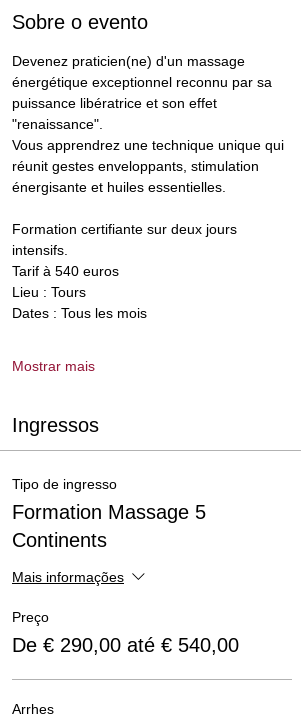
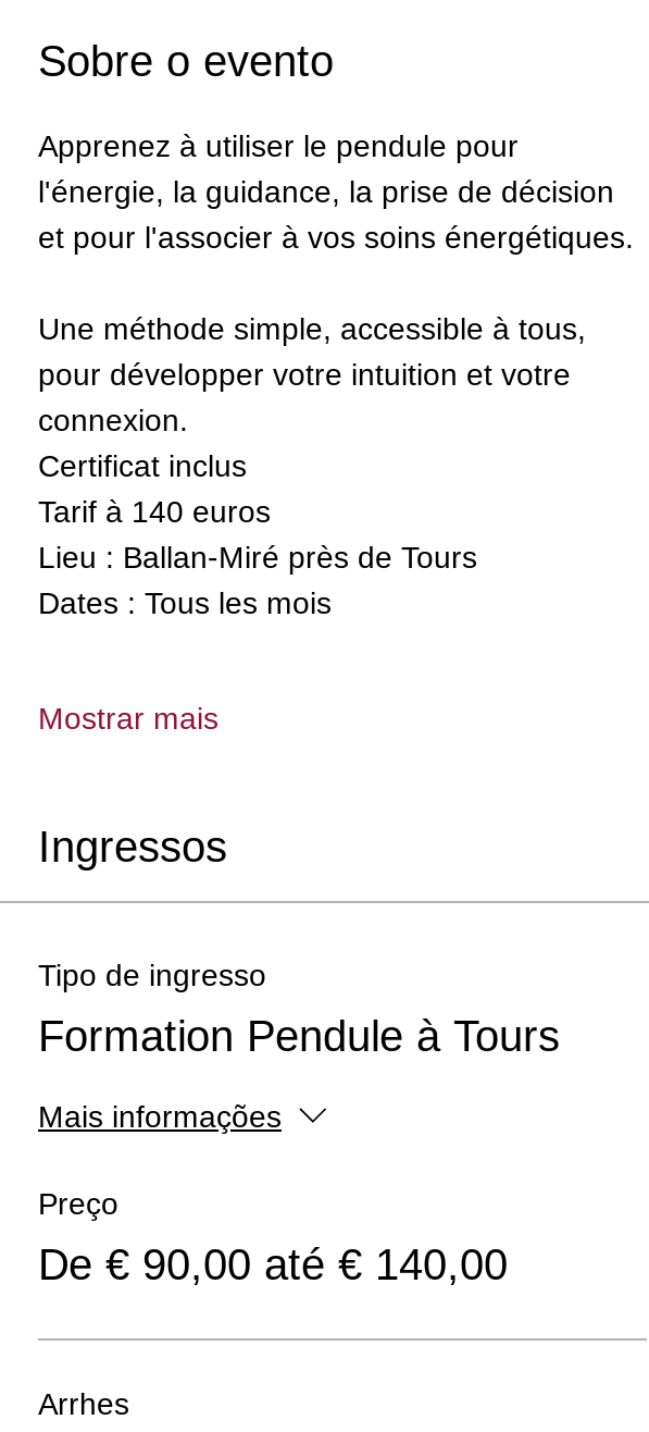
- Devenez praticien(ne) d'un massage
- énergétique exceptionnel reconnu par sa
- puissance libératrice et son effet
- "renaissance".
- Vous apprendrez une technique unique qui
- réunit gestes enveloppants, stimulation
- énergisante et huiles essentielles.
+ Apprenez à utiliser le pendule pour
+ l'énergie, la guidance, la prise de décision
+ et pour l'associer à vos soins énergétiques.

- Formation certifiante sur deux jours
- intensifs.
- Tarif à 540 euros
- Lieu : Tours
+ Une méthode simple, accessible à tous,
+ pour développer votre intuition et votre
+ connexion.
+ Certificat inclus
+ Tarif à 140 euros
+ Lieu : Ballan-Miré près de Tours

- Formation Massage 5
- Continents
+ Formation Pendule à Tours

- De € 290,00 até € 540,00
+ De € 90,00 até € 140,00
